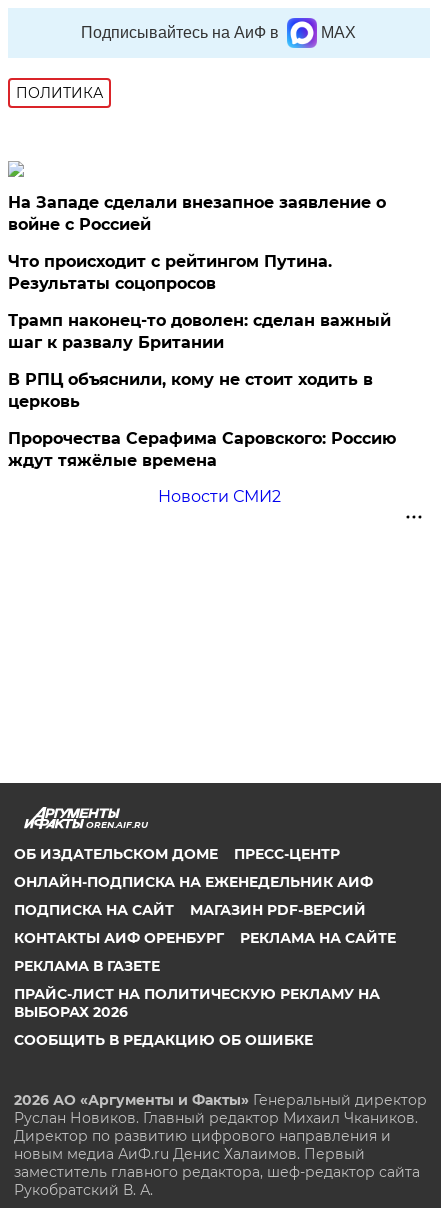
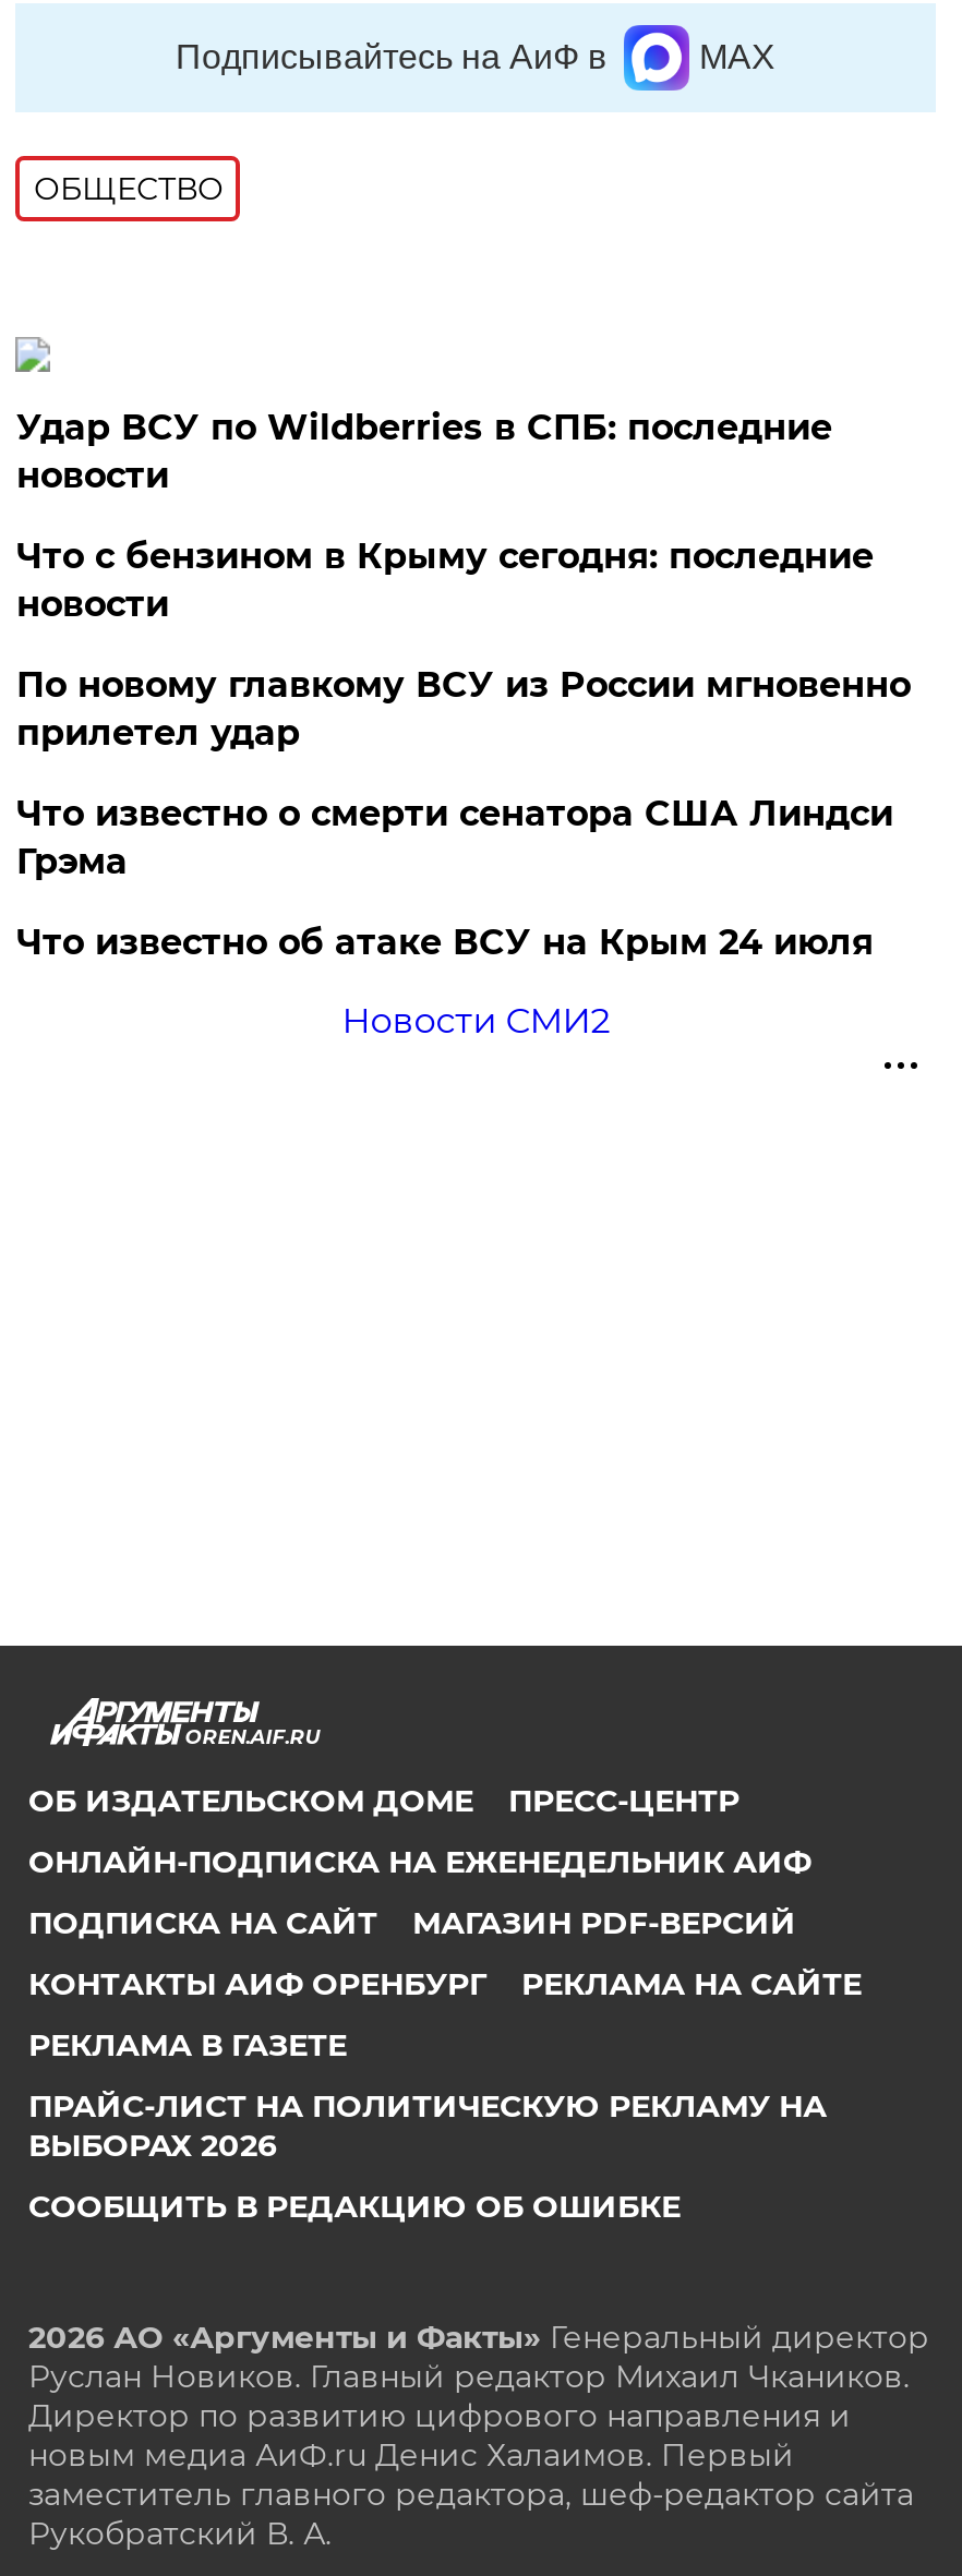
- ПОЛИТИКА
+ ОБЩЕСТВО

- На Западе сделали внезапное заявление о
- войне с Россией
+ Удар ВСУ по Wildberries в СПБ: последние
+ новости

- Что происходит с рейтингом Путина.
- Результаты соцопросов
+ Что с бензином в Крыму сегодня: последние
+ новости

- Трамп наконец-то доволен: сделан важный
- шаг к развалу Британии
+ По новому главкому ВСУ из России мгновенно
+ прилетел удар

- В РПЦ объяснили, кому не стоит ходить в
- церковь
+ Что известно о смерти сенатора США Линдси
+ Грэма

- Пророчества Серафима Саровского: Россию
- ждут тяжёлые времена
+ Что известно об атаке ВСУ на Крым 24 июля
